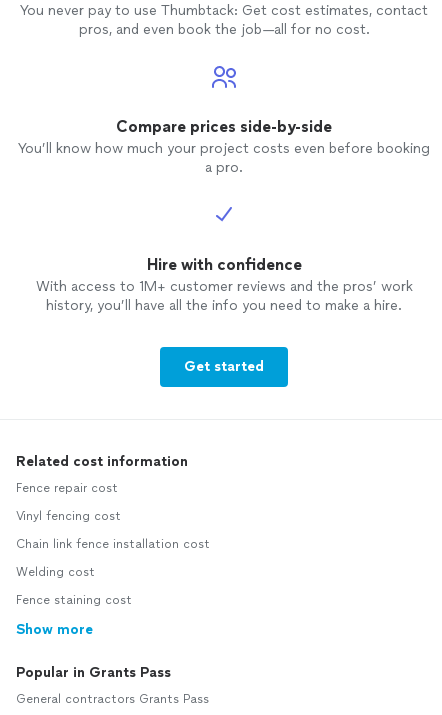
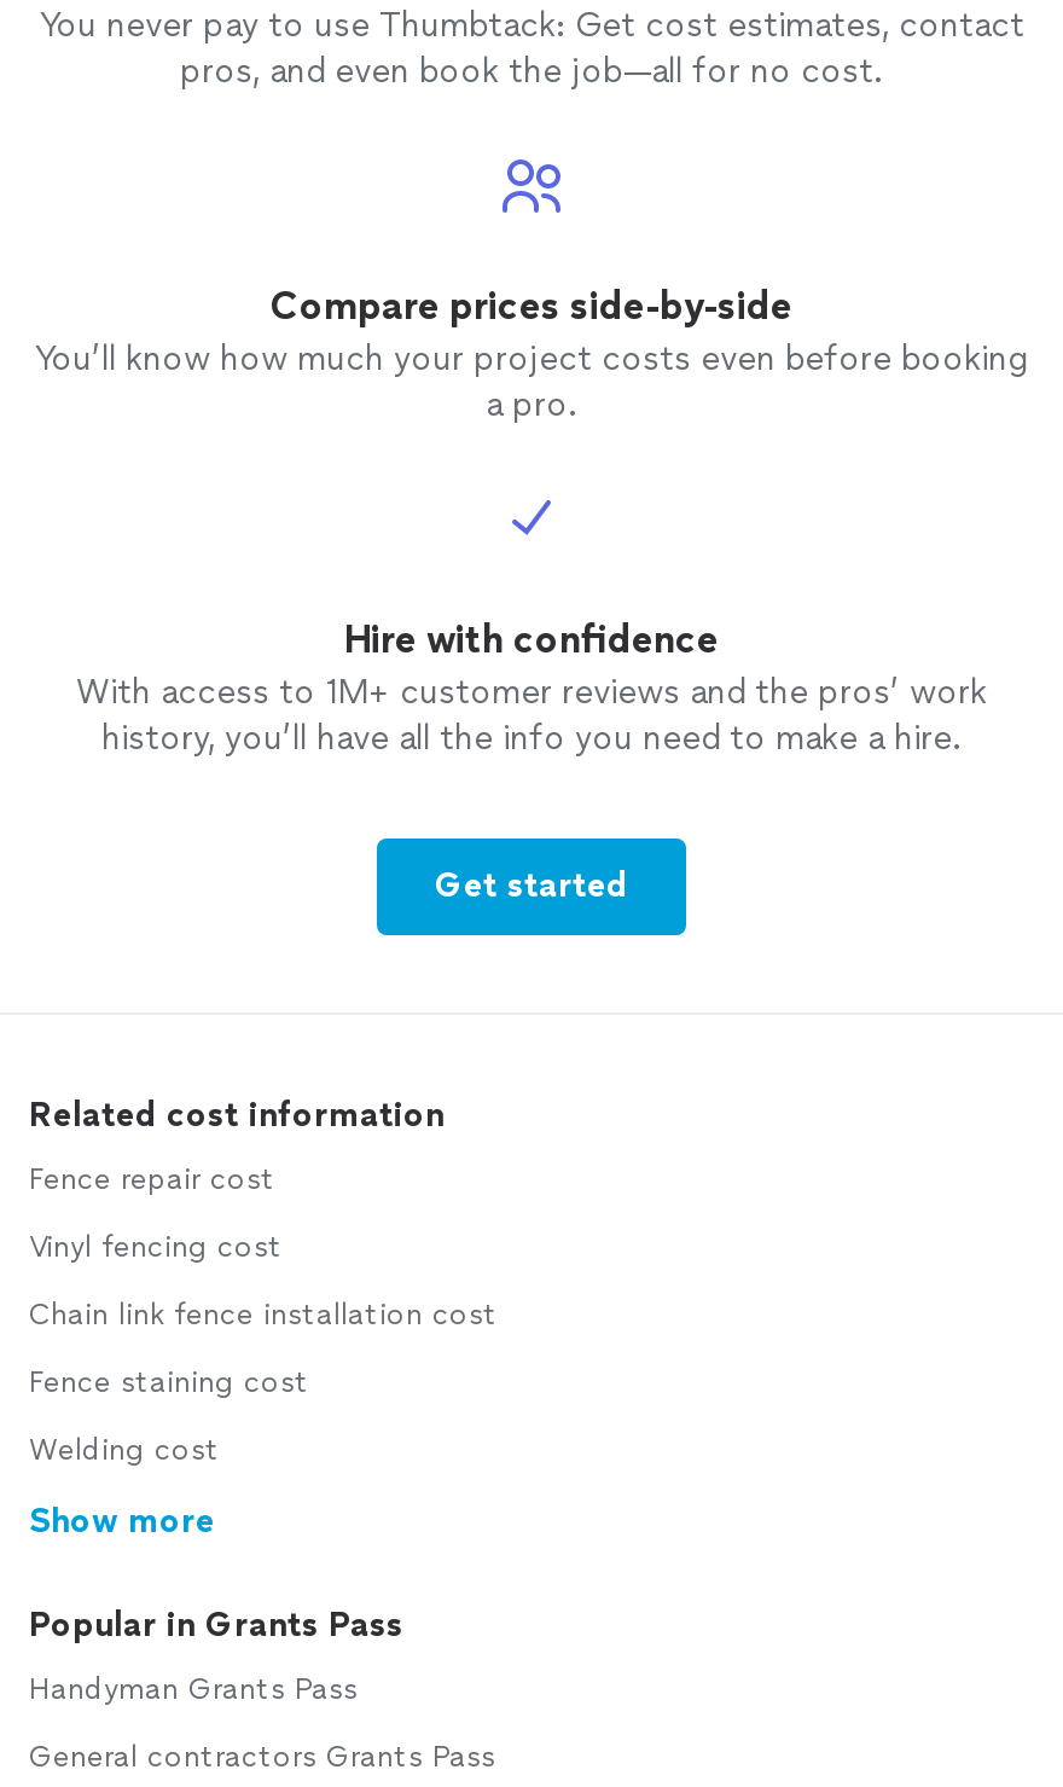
moved up: Fence staining cost

+ Handyman Grants Pass
